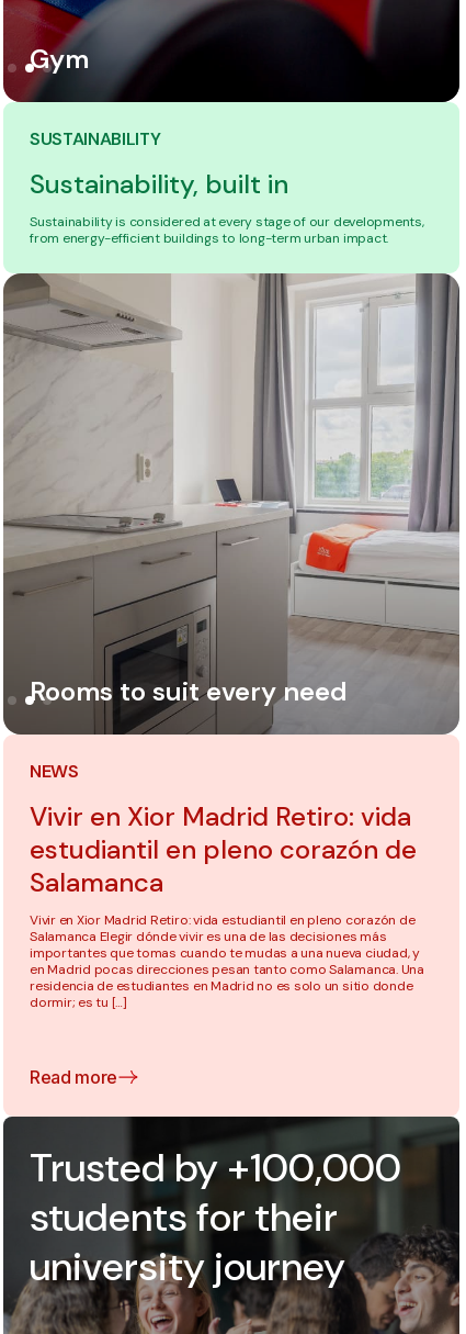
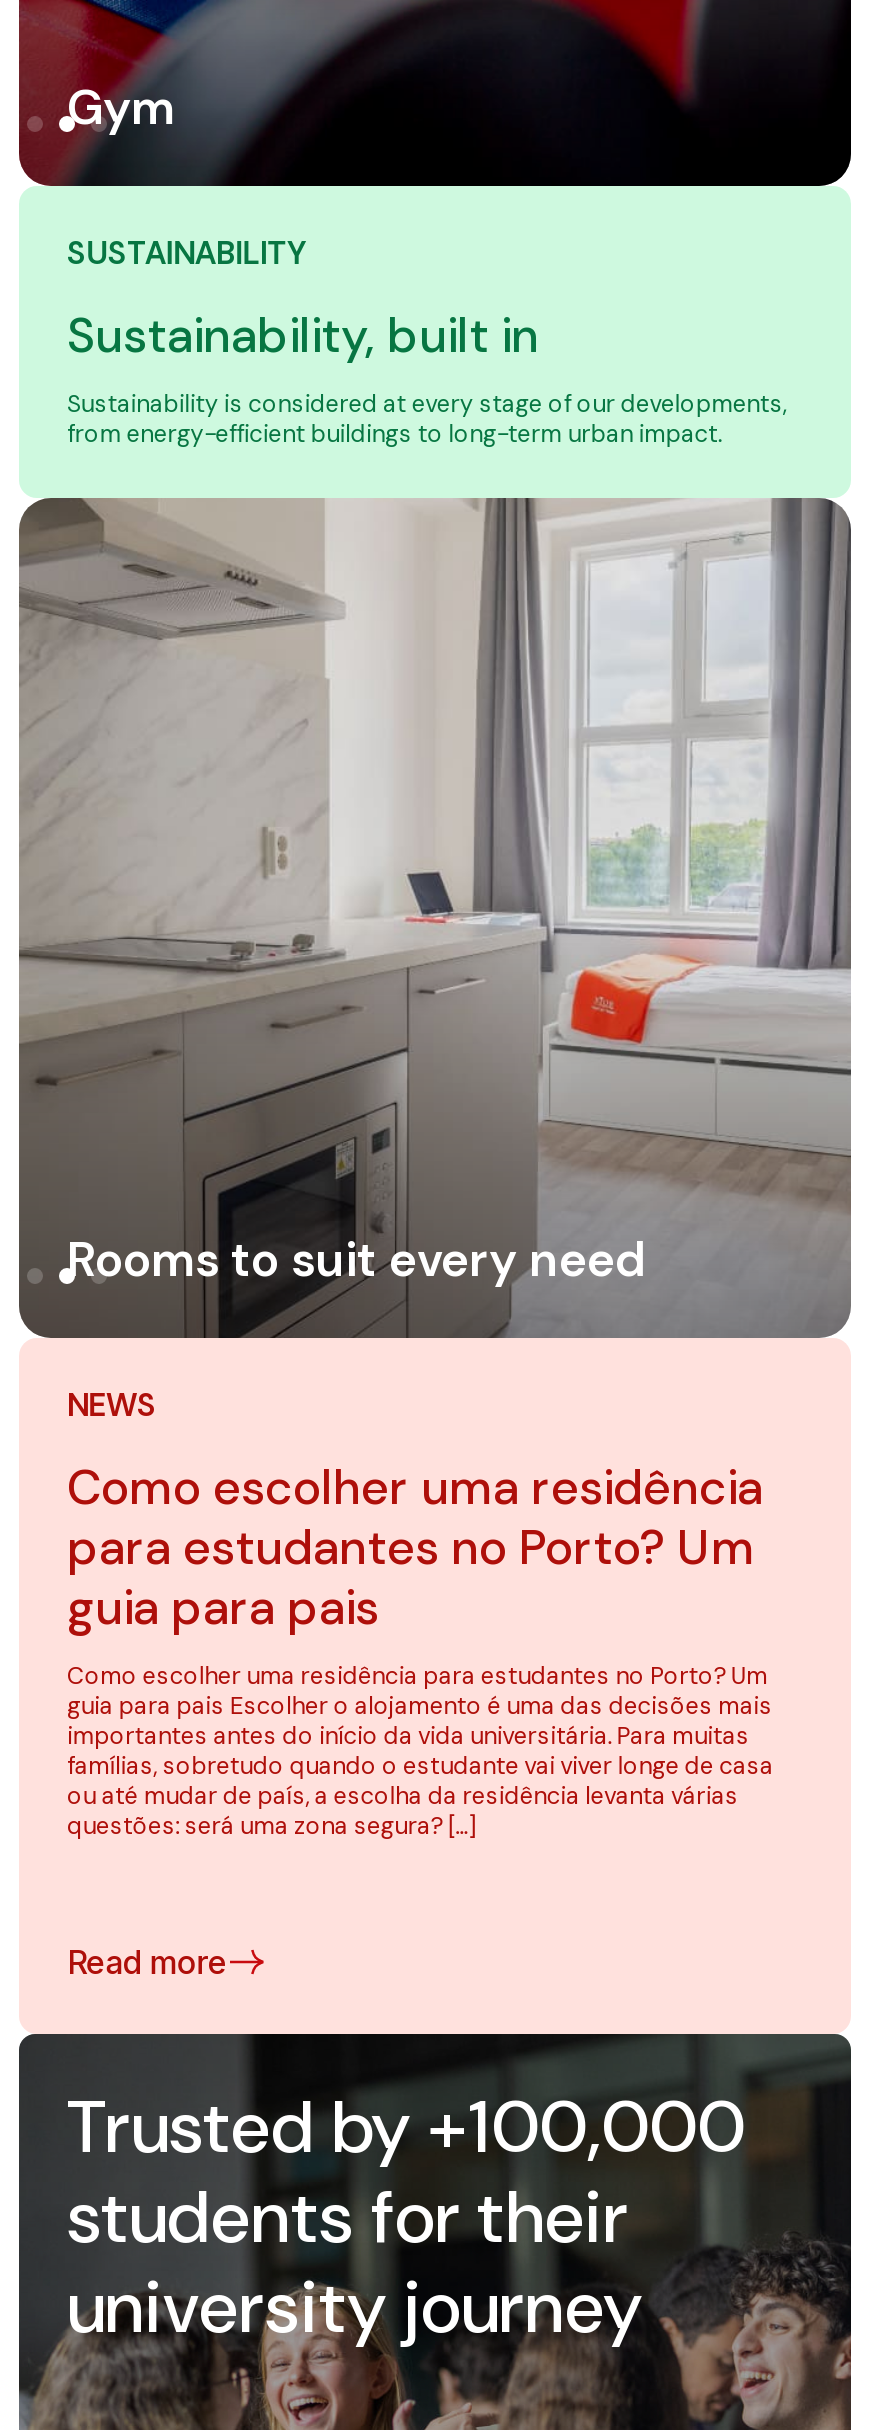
- Vivir en Xior Madrid Retiro: vida
- estudiantil en pleno corazón de
- Salamanca
- Vivir en Xior Madrid Retiro: vida estudiantil en pleno corazón de
- Salamanca Elegir dónde vivir es una de las decisiones más
- importantes que tomas cuando te mudas a una nueva ciudad, y
- en Madrid pocas direcciones pesan tanto como Salamanca. Una
- residencia de estudiantes en Madrid no es solo un sitio donde
- dormir; es tu […]
+ Como escolher uma residência
+ para estudantes no Porto? Um
+ guia para pais
+ Como escolher uma residência para estudantes no Porto? Um
+ guia para pais Escolher o alojamento é uma das decisões mais
+ importantes antes do início da vida universitária. Para muitas
+ famílias, sobretudo quando o estudante vai viver longe de casa
+ ou até mudar de país, a escolha da residência levanta várias
+ questões: será uma zona segura? […]
